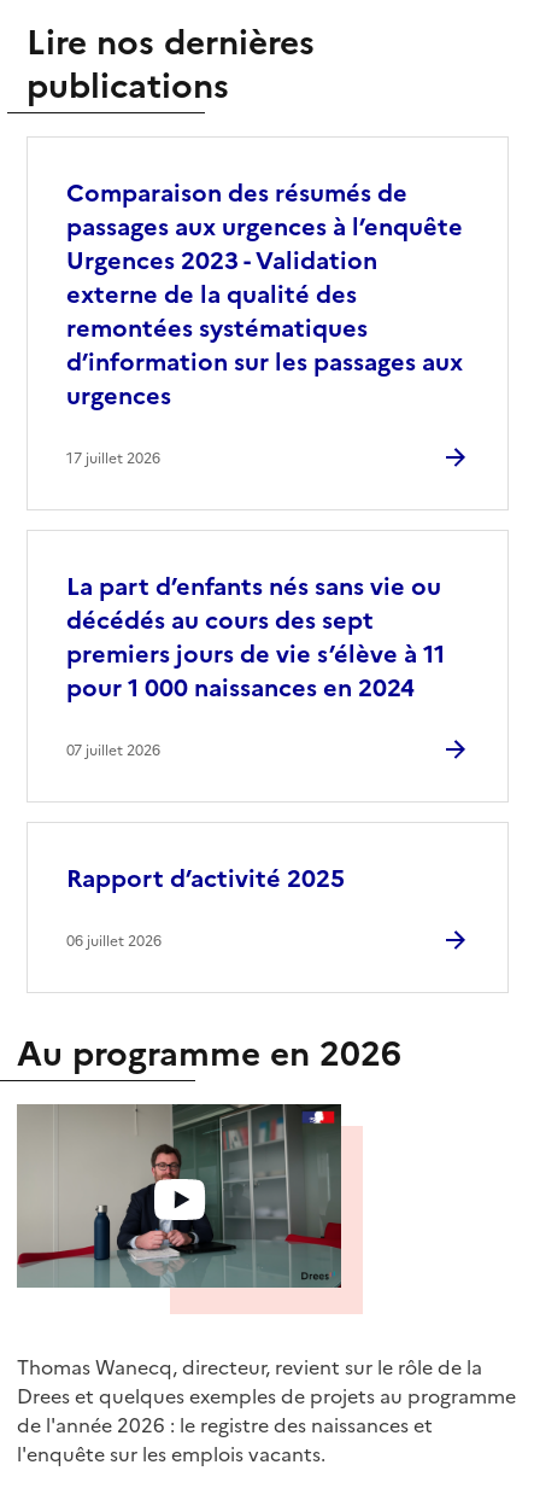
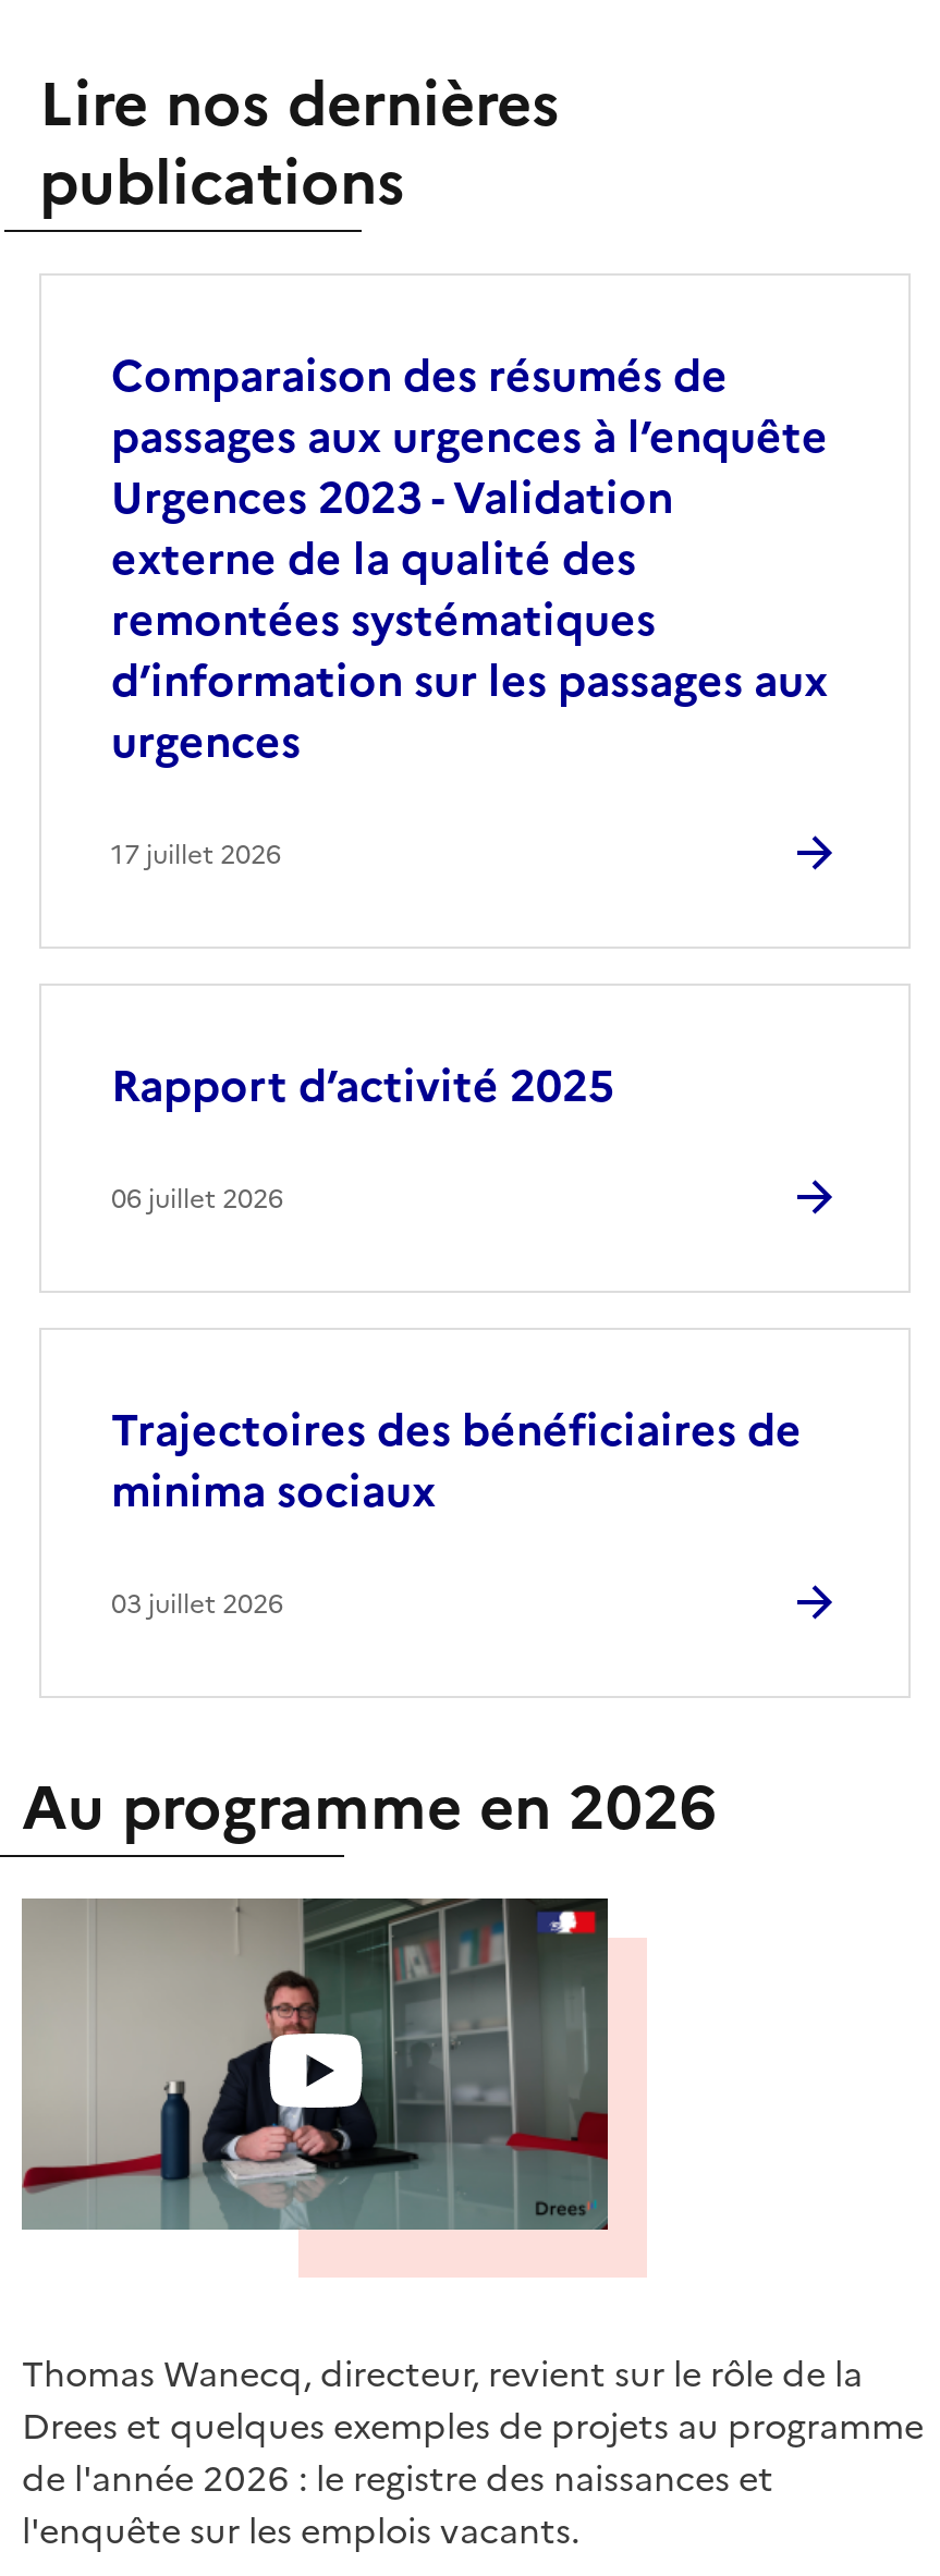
- La part d’enfants nés sans vie ou
- décédés au cours des sept
- premiers jours de vie s’élève à 11
- pour 1 000 naissances en 2024
- 07 juillet 2026

moved up: Rapport d’activité 2025 | 06 juillet 2026

+ Trajectoires des bénéficiaires de
+ minima sociaux
+ 03 juillet 2026
